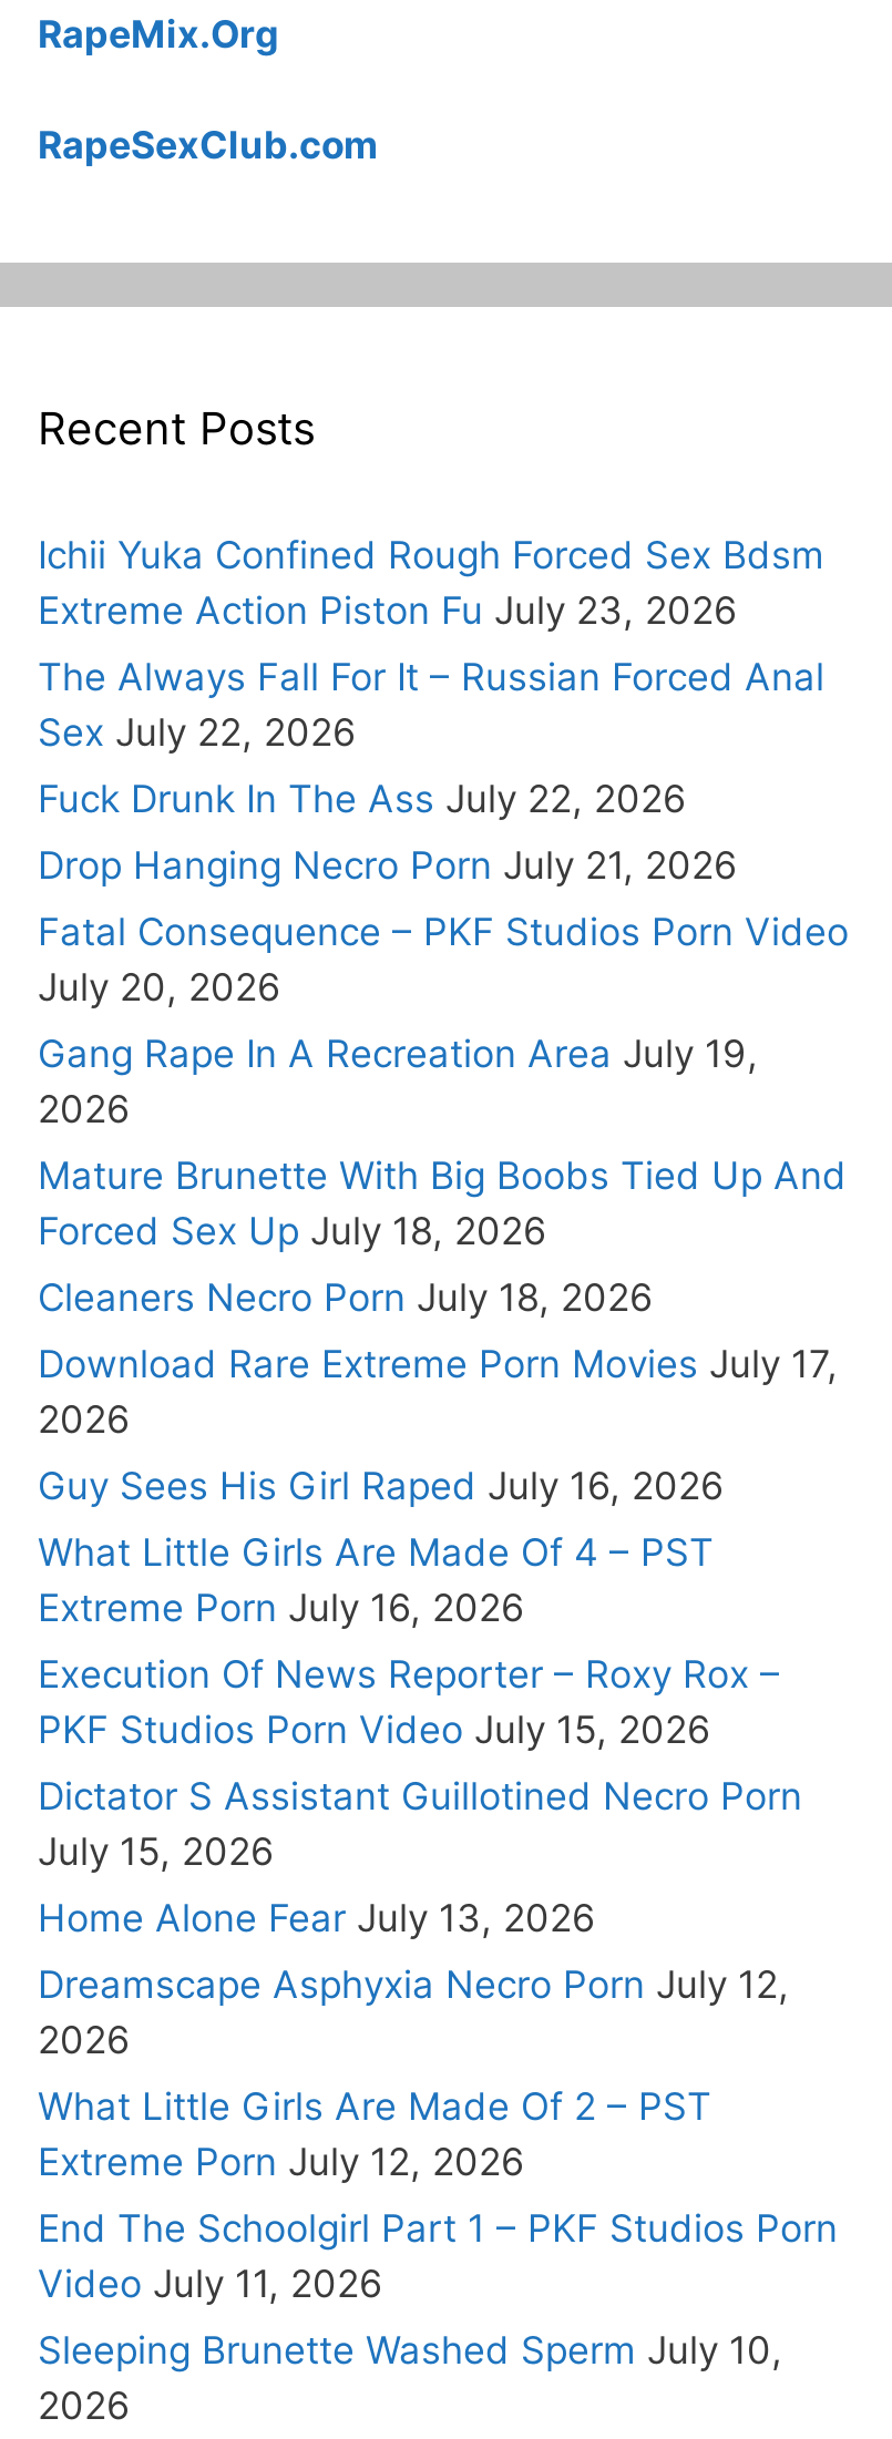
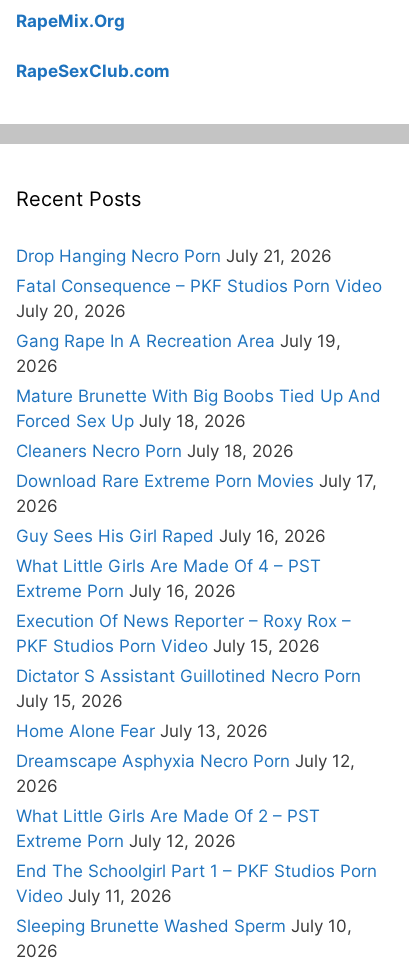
- Ichii Yuka Confined Rough Forced Sex Bdsm
- Extreme Action Piston Fu July 23, 2026
- The Always Fall For It – Russian Forced Anal
- Sex July 22, 2026
- Fuck Drunk In The Ass July 22, 2026
